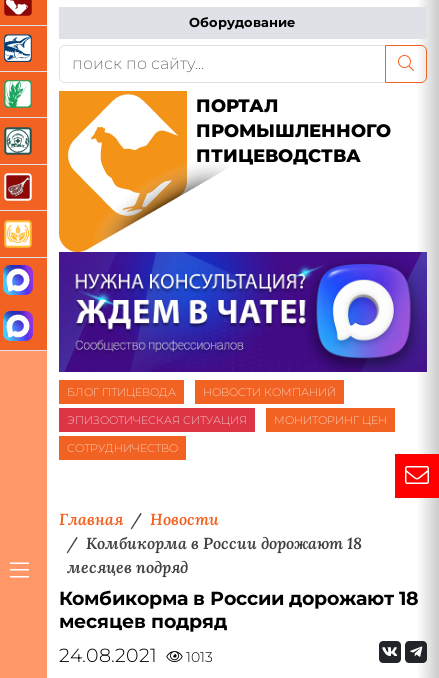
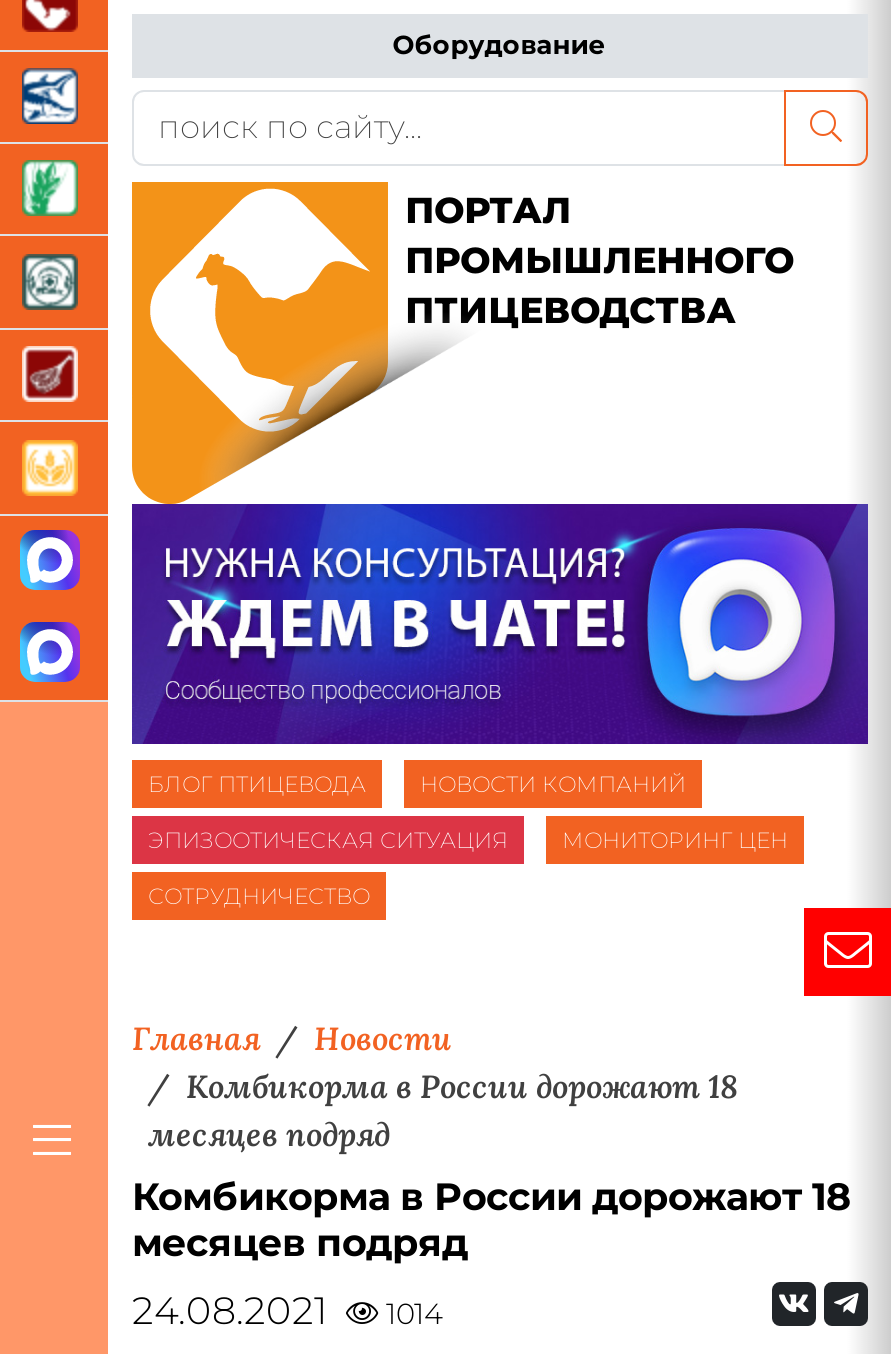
- 24.08.2021 1013
+ 24.08.2021 1014
